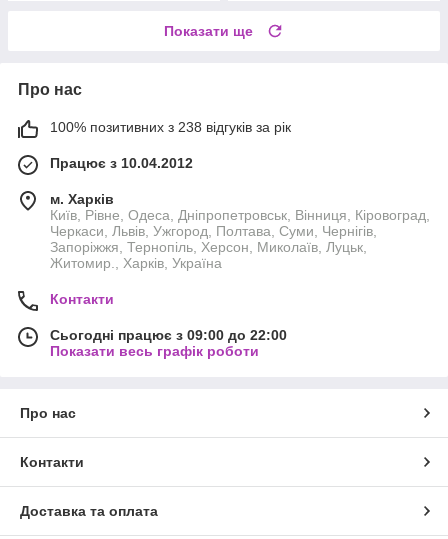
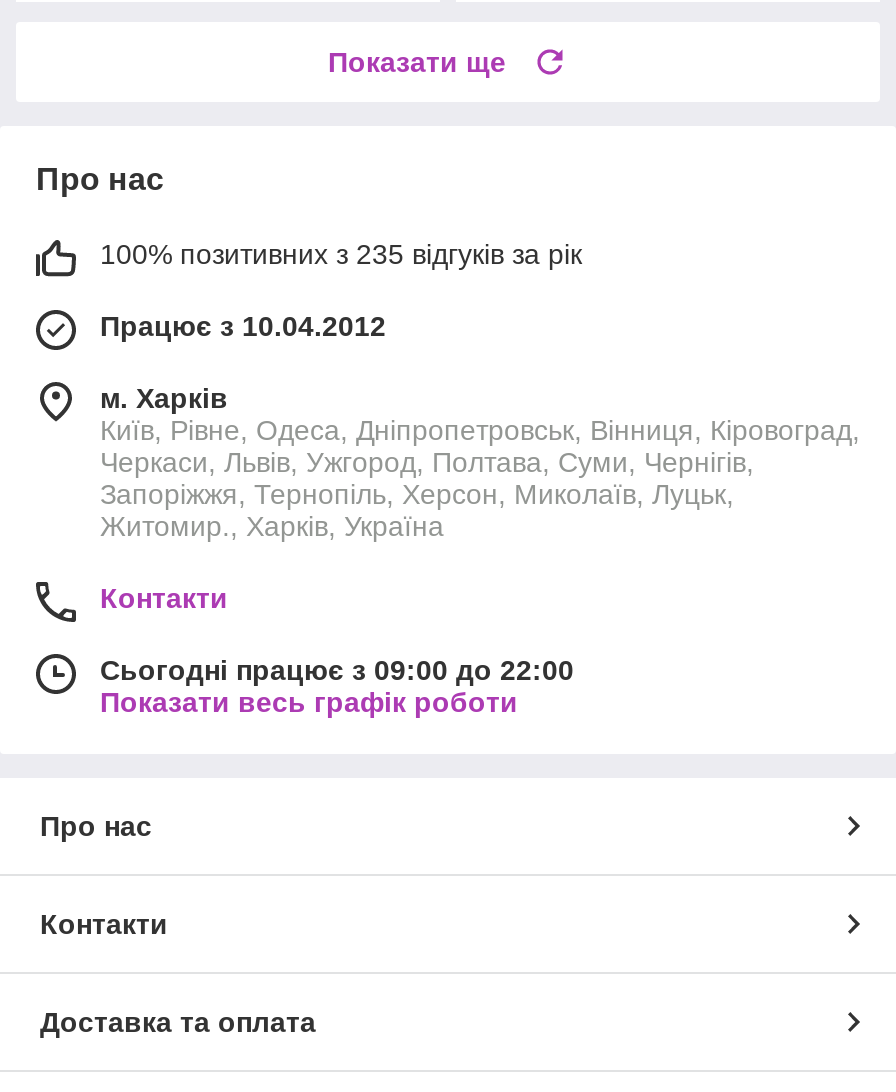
- 100% позитивних з 238 відгуків за рік
+ 100% позитивних з 235 відгуків за рік
